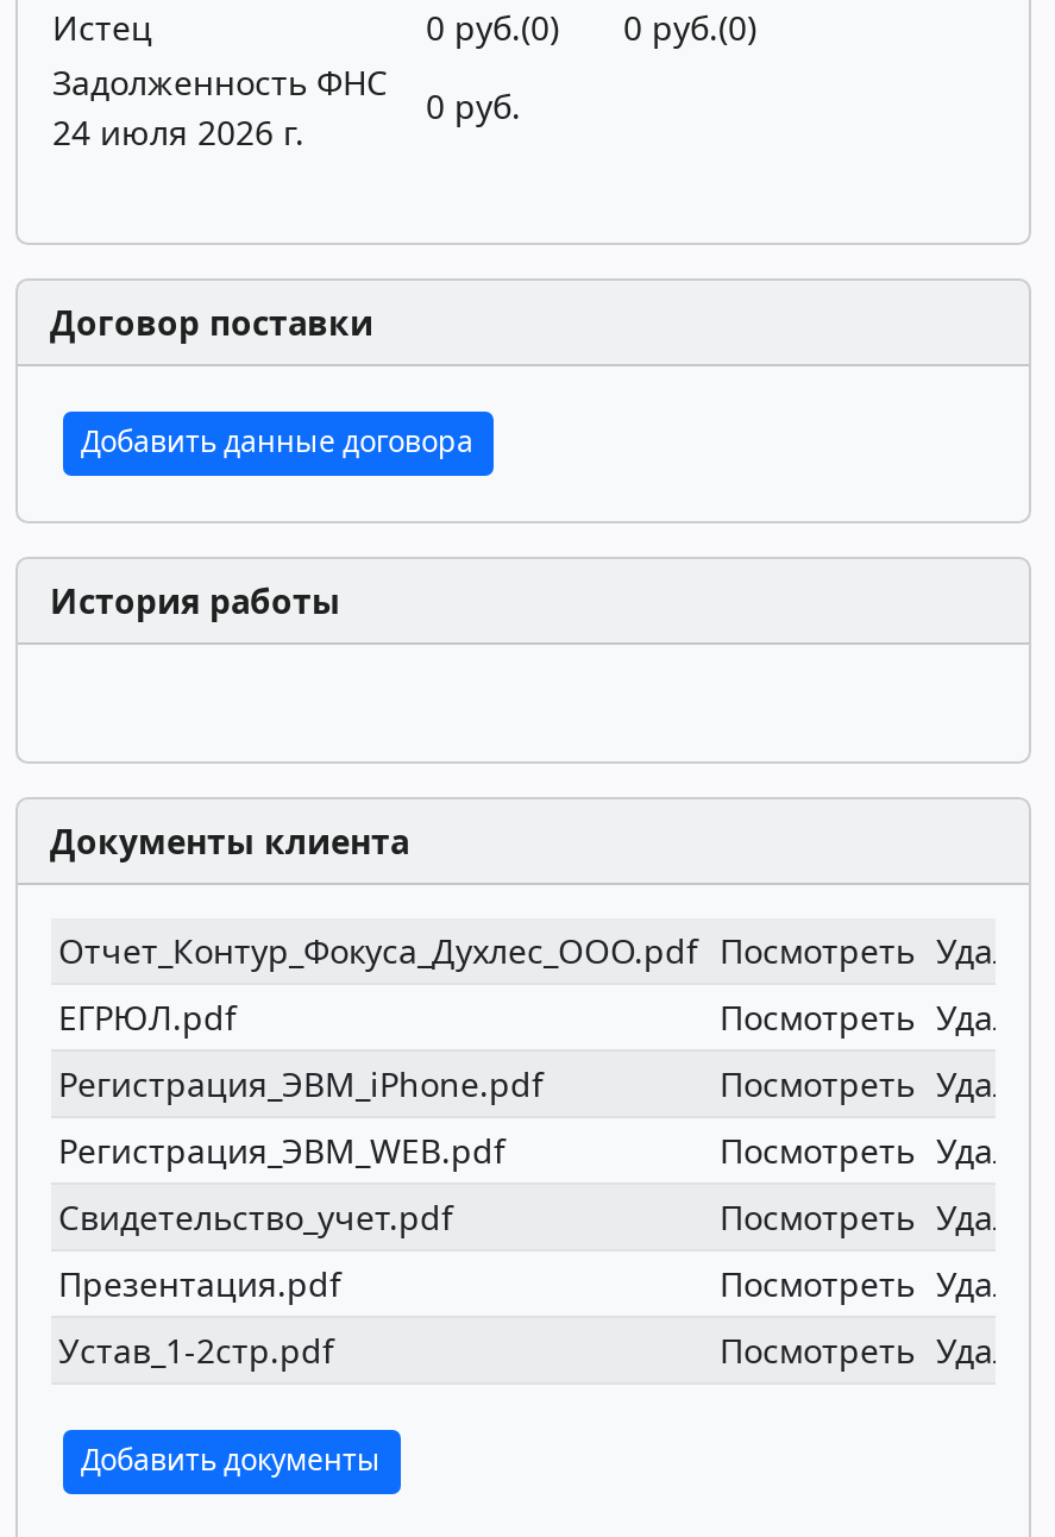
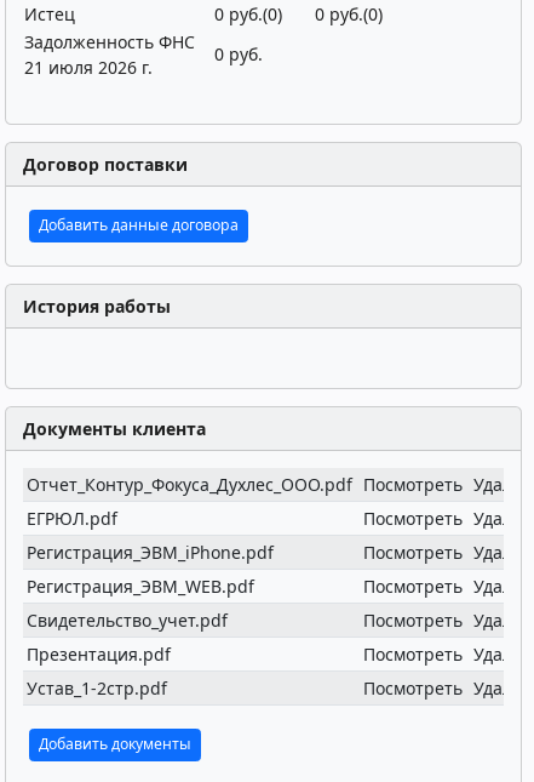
- 24 июля 2026 г.
+ 21 июля 2026 г.
